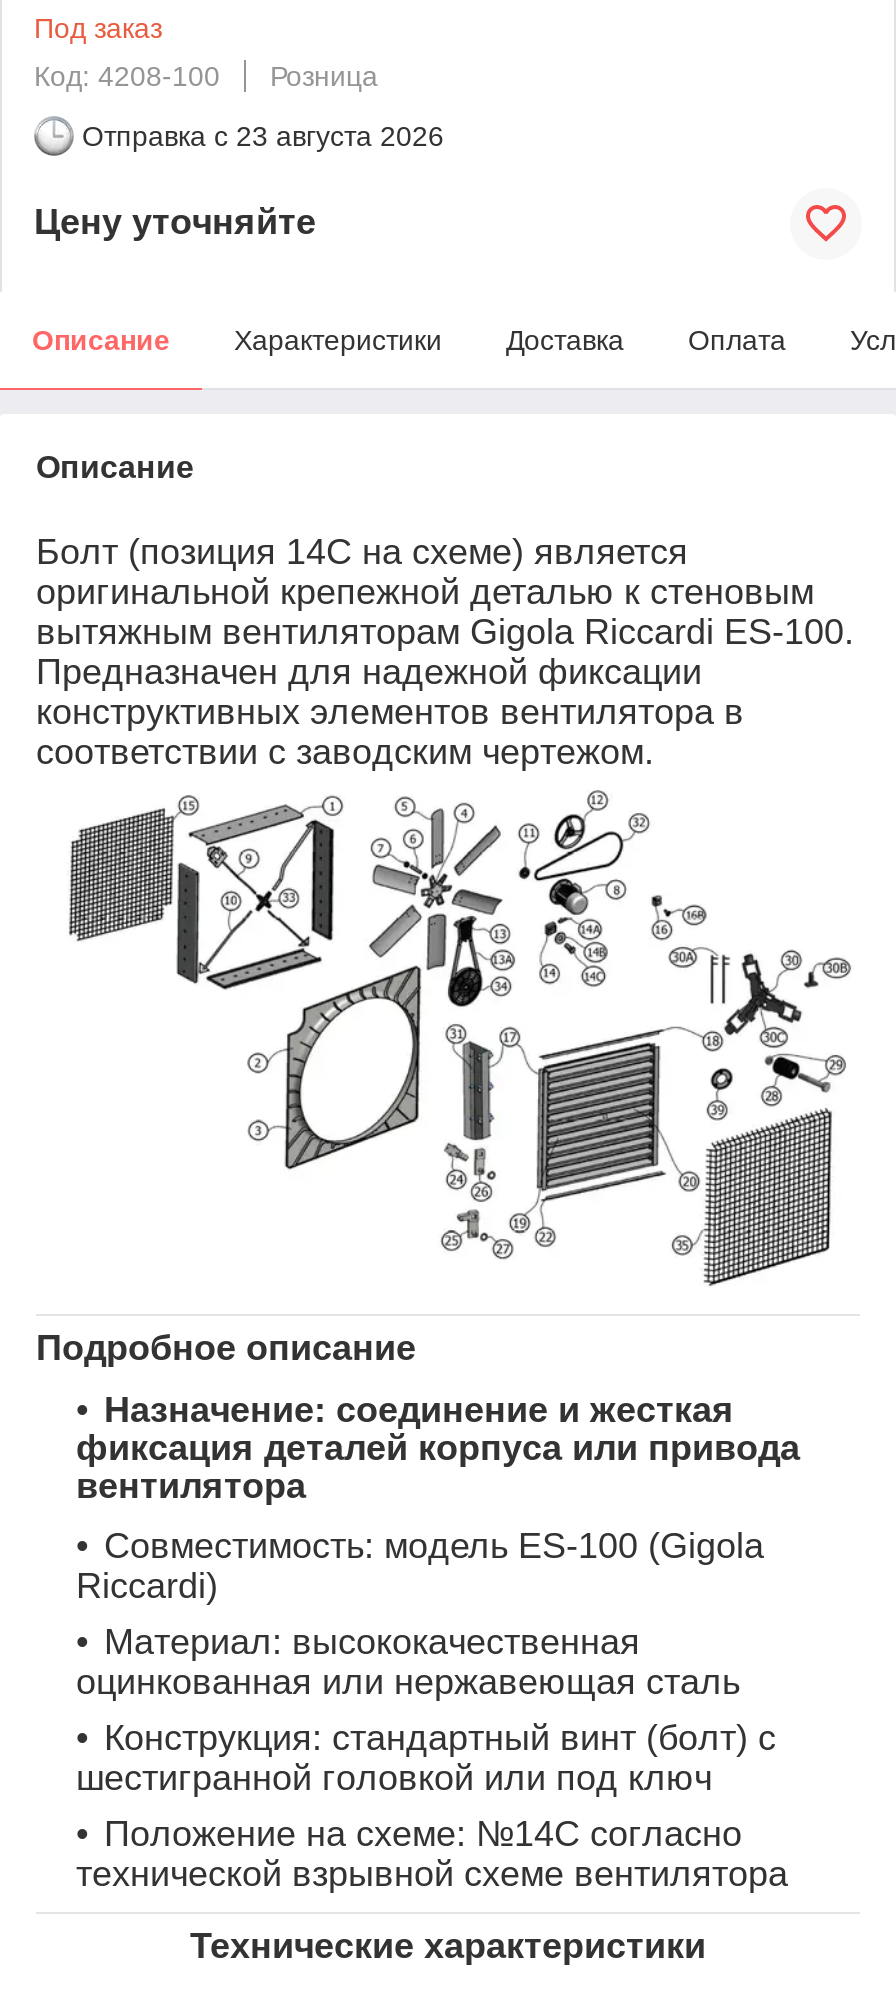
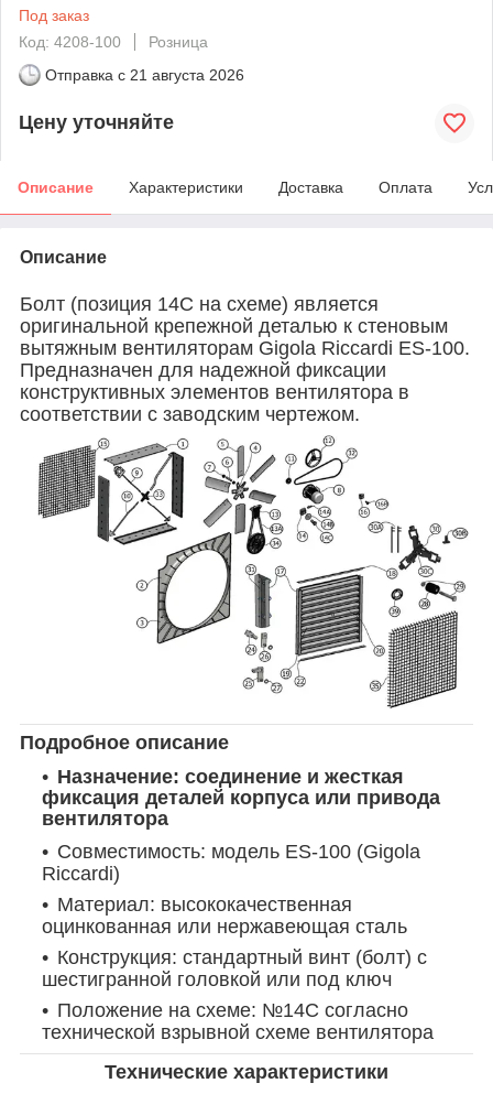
- Отправка с 23 августа 2026
+ Отправка с 21 августа 2026
